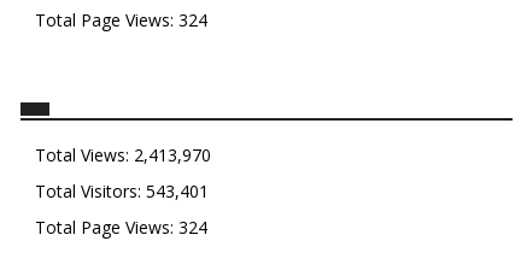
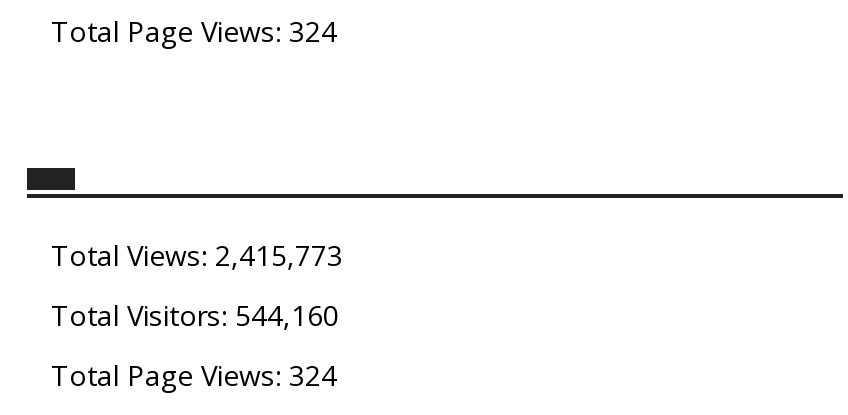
- Total Views: 2,413,970
+ Total Views: 2,415,773

- Total Visitors: 543,401
+ Total Visitors: 544,160
